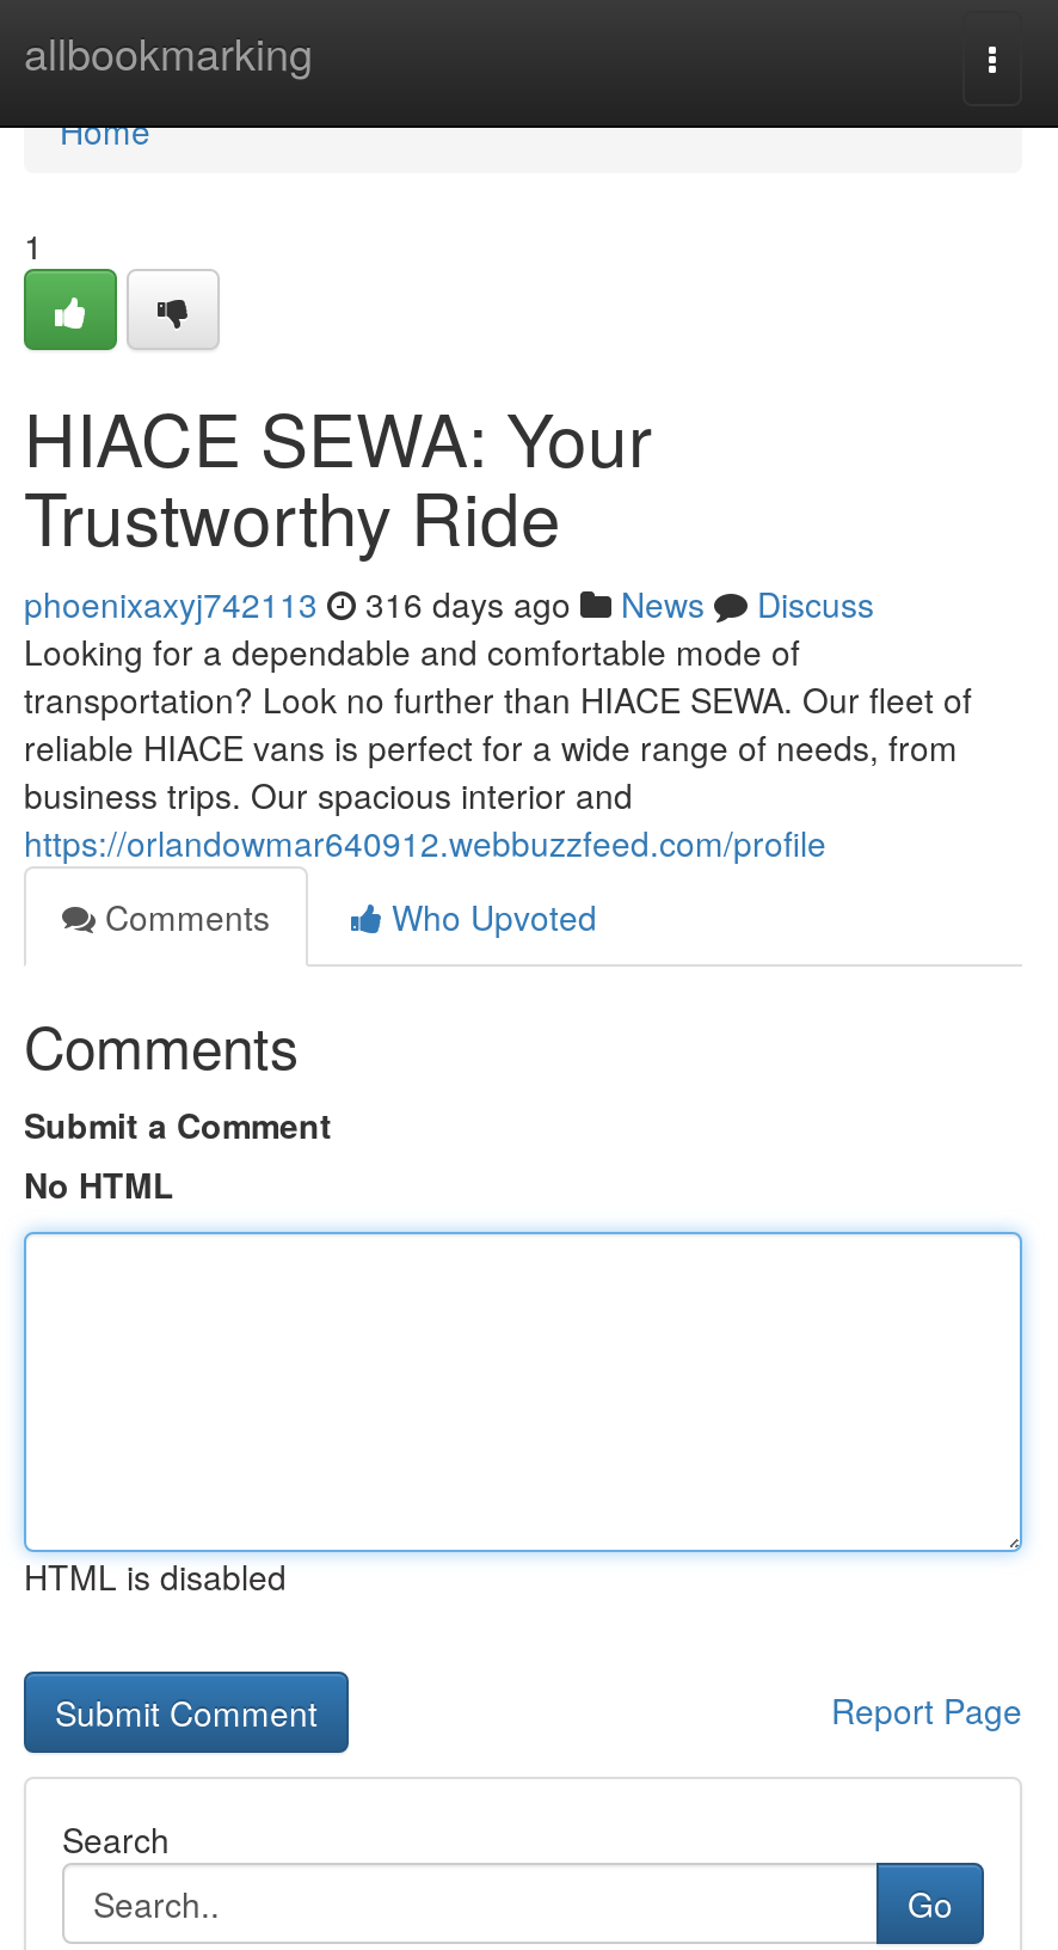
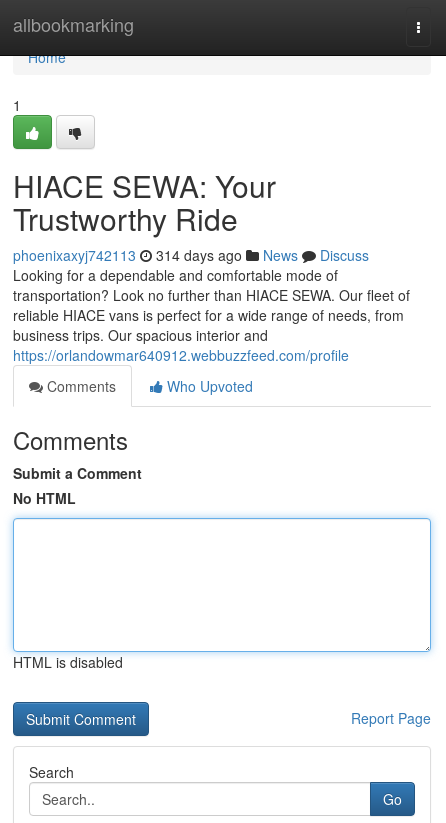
- phoenixaxyj742113 316 days ago News Discuss
+ phoenixaxyj742113 314 days ago News Discuss
